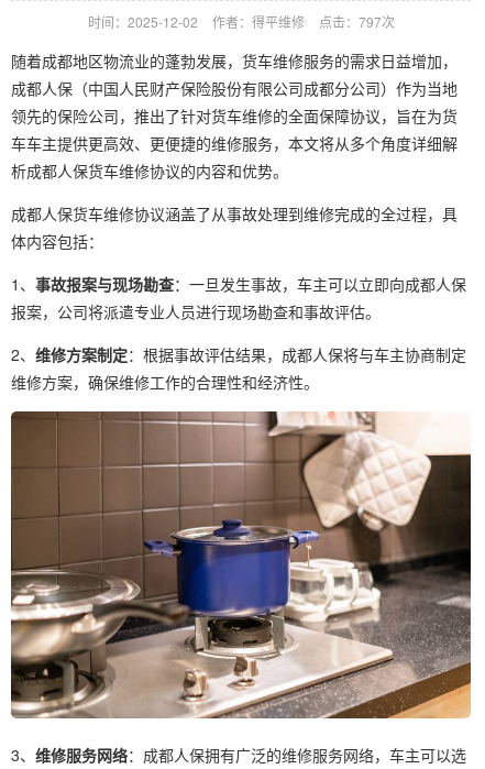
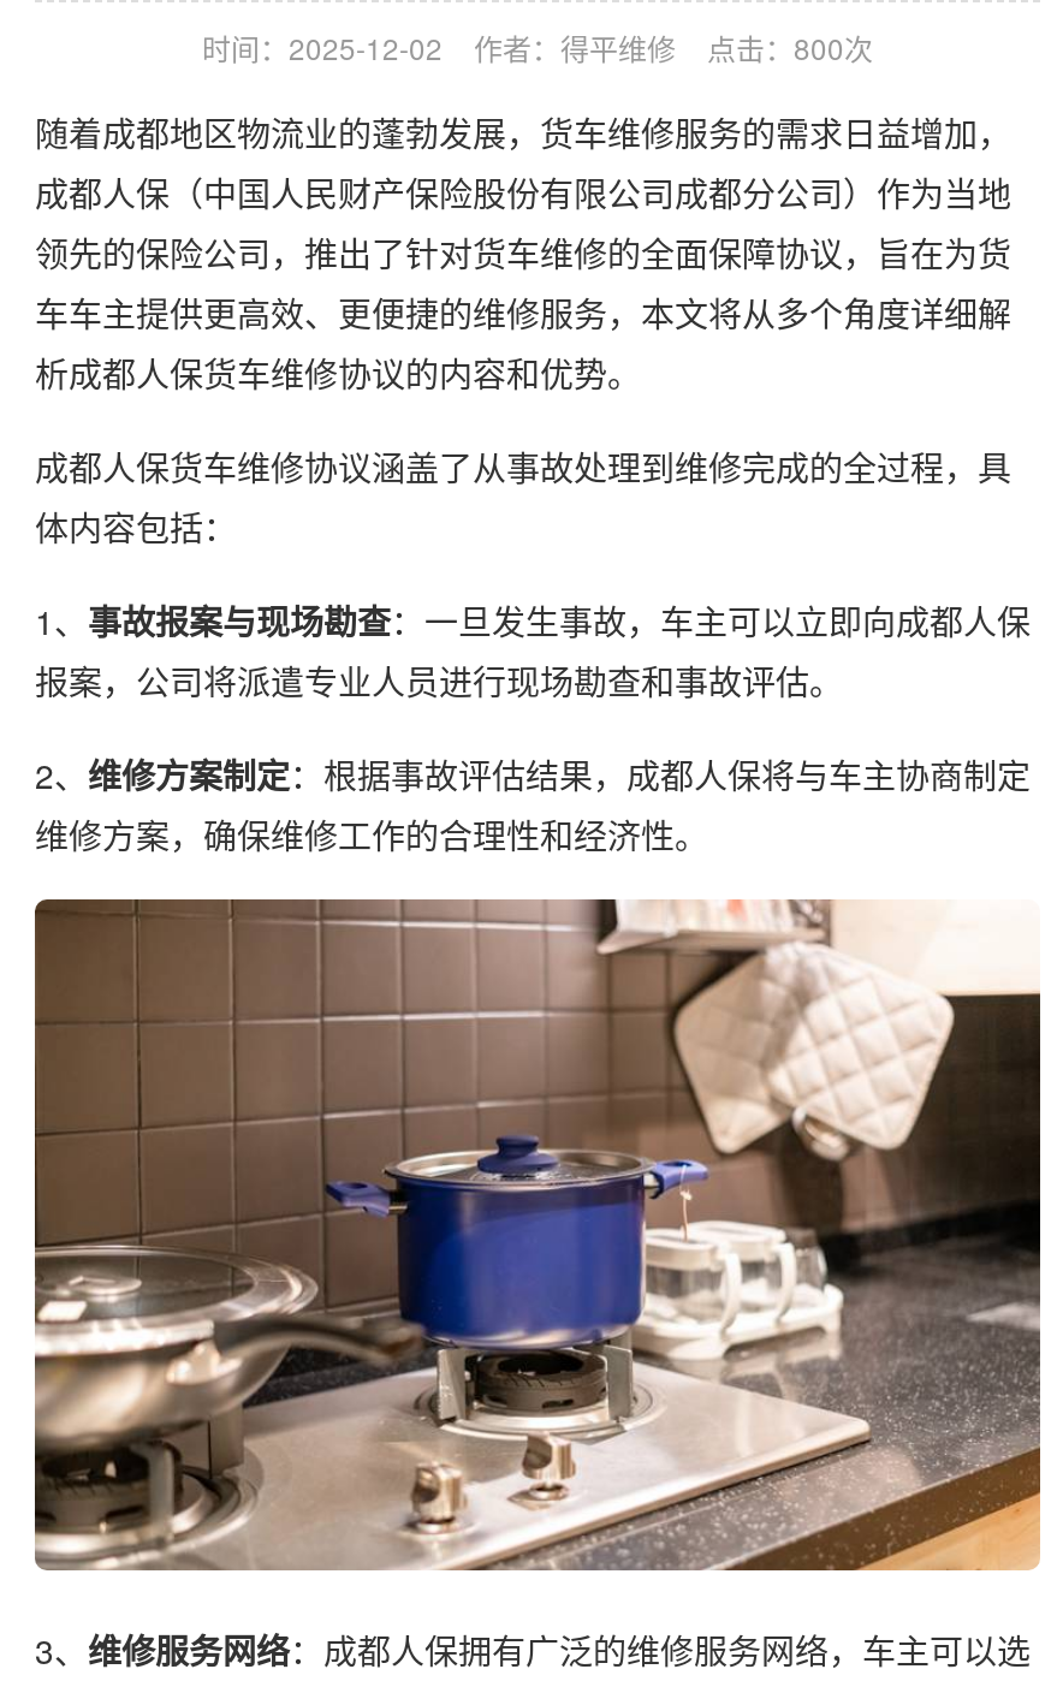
- 时间：2025-12-02 作者：得平维修 点击：797次
+ 时间：2025-12-02 作者：得平维修 点击：800次
